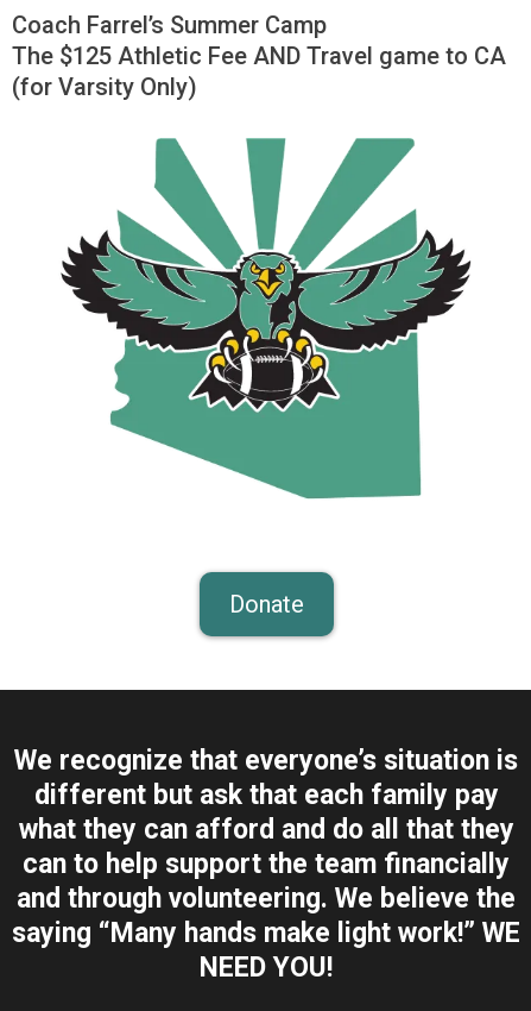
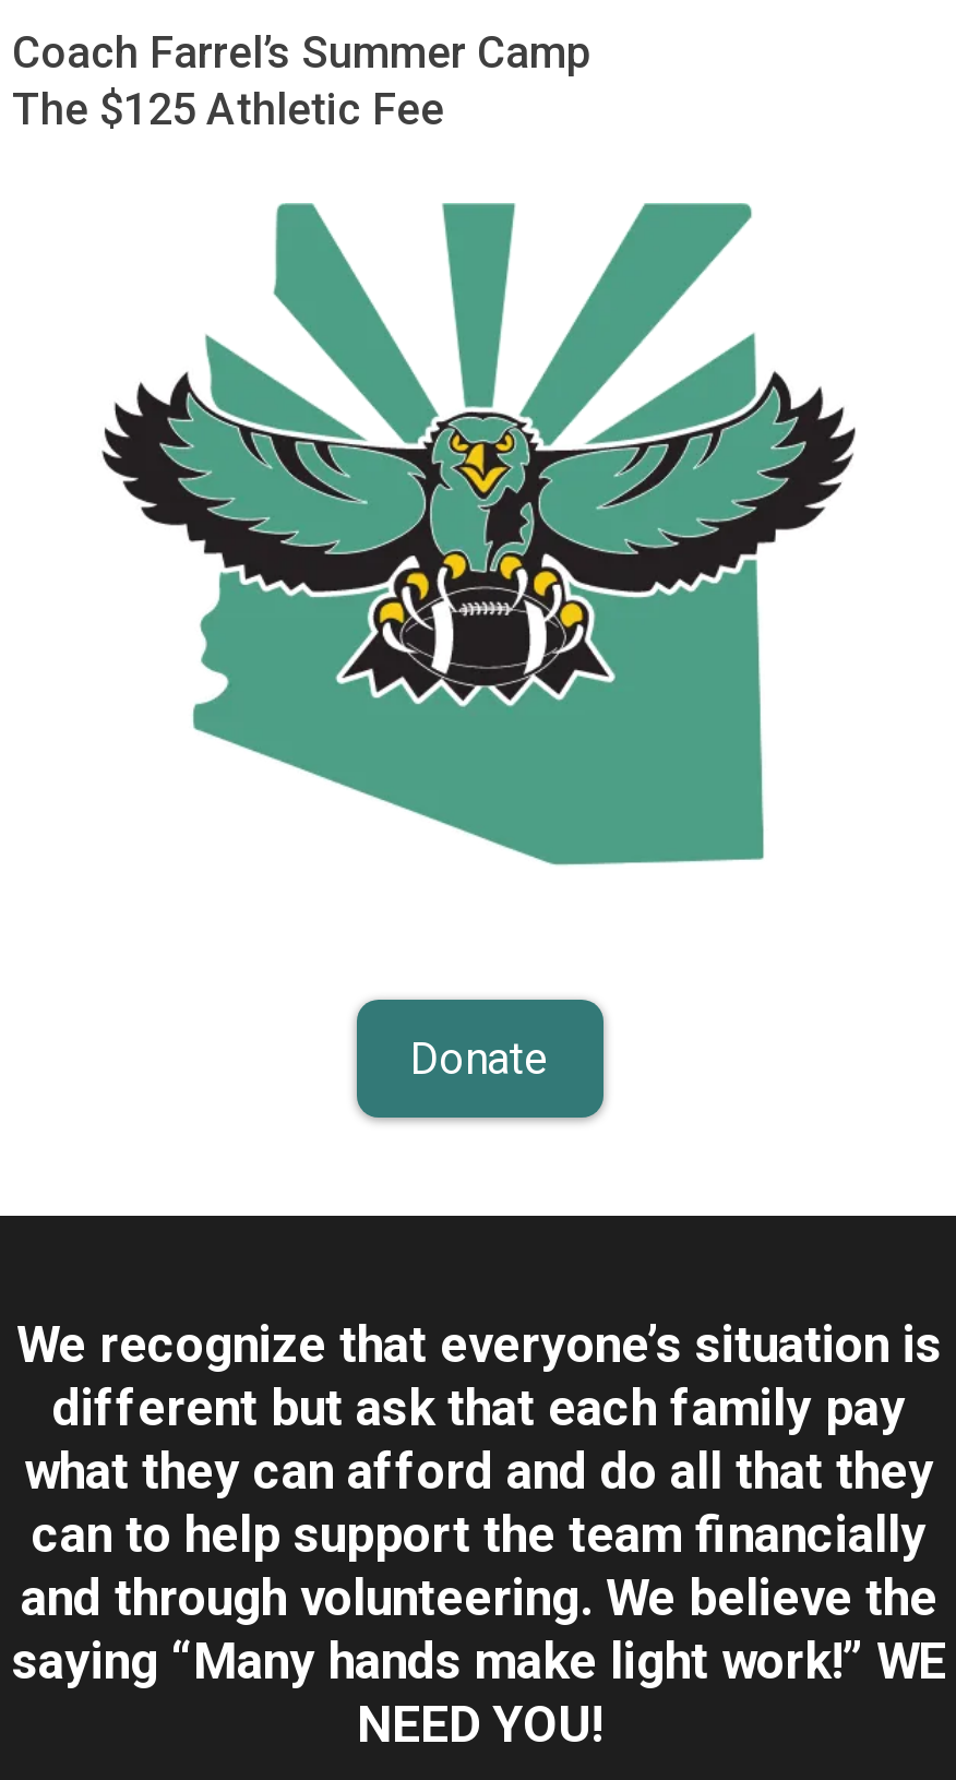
- The $125 Athletic Fee AND Travel game to CA
- (for Varsity Only)
+ The $125 Athletic Fee
